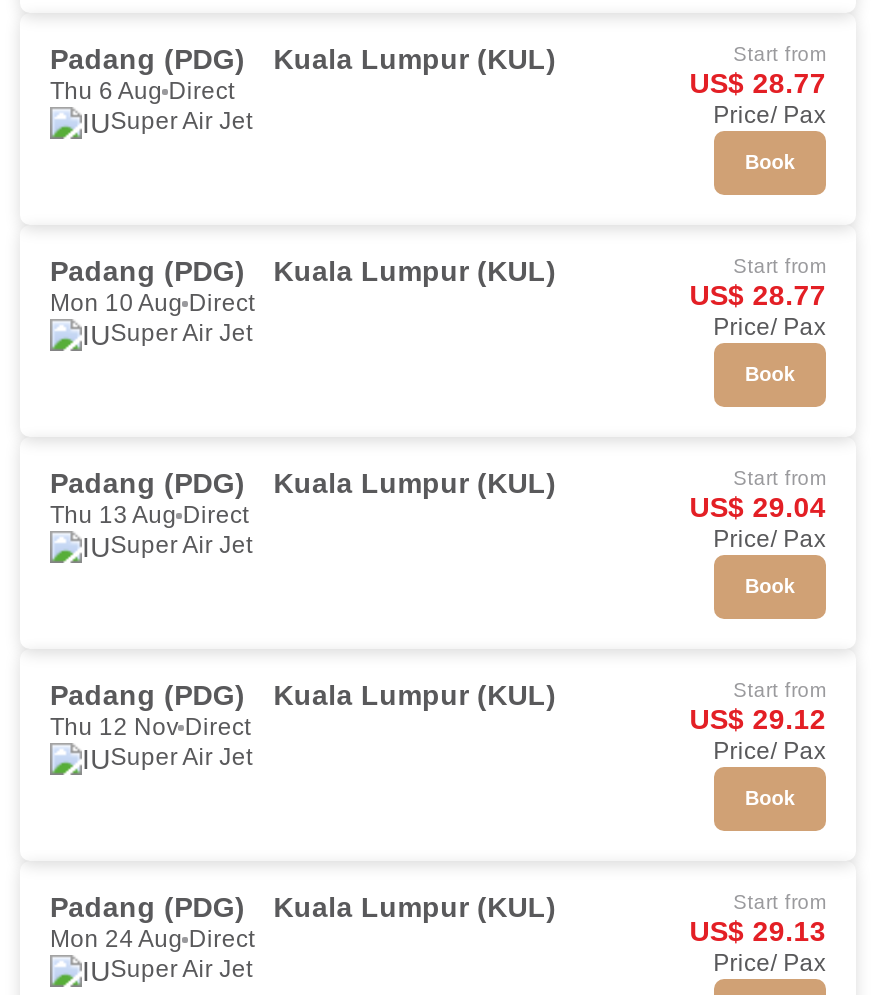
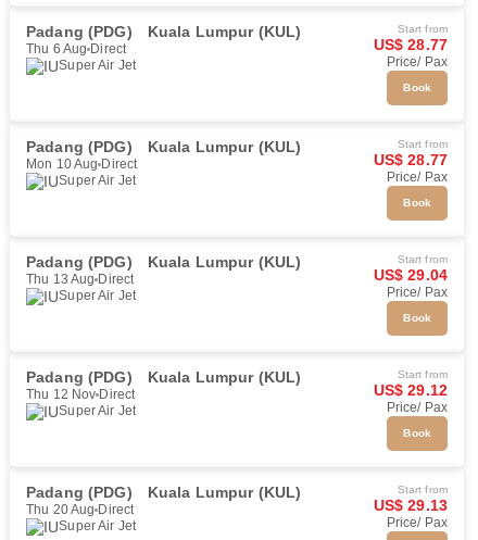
- Mon 24 Aug Direct
+ Thu 20 Aug Direct
